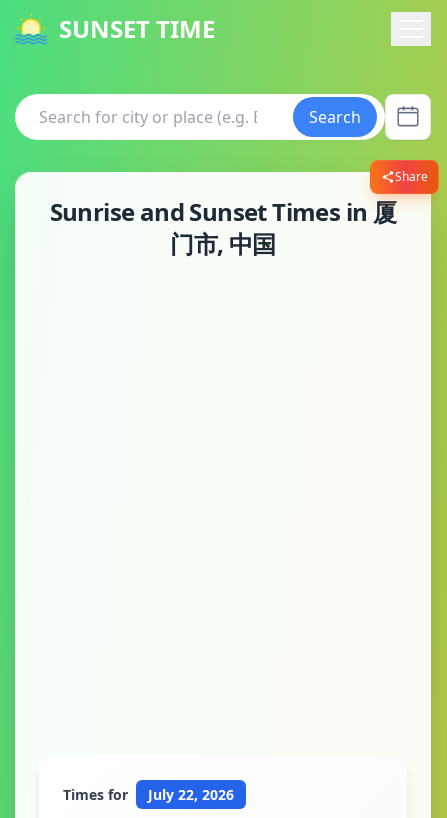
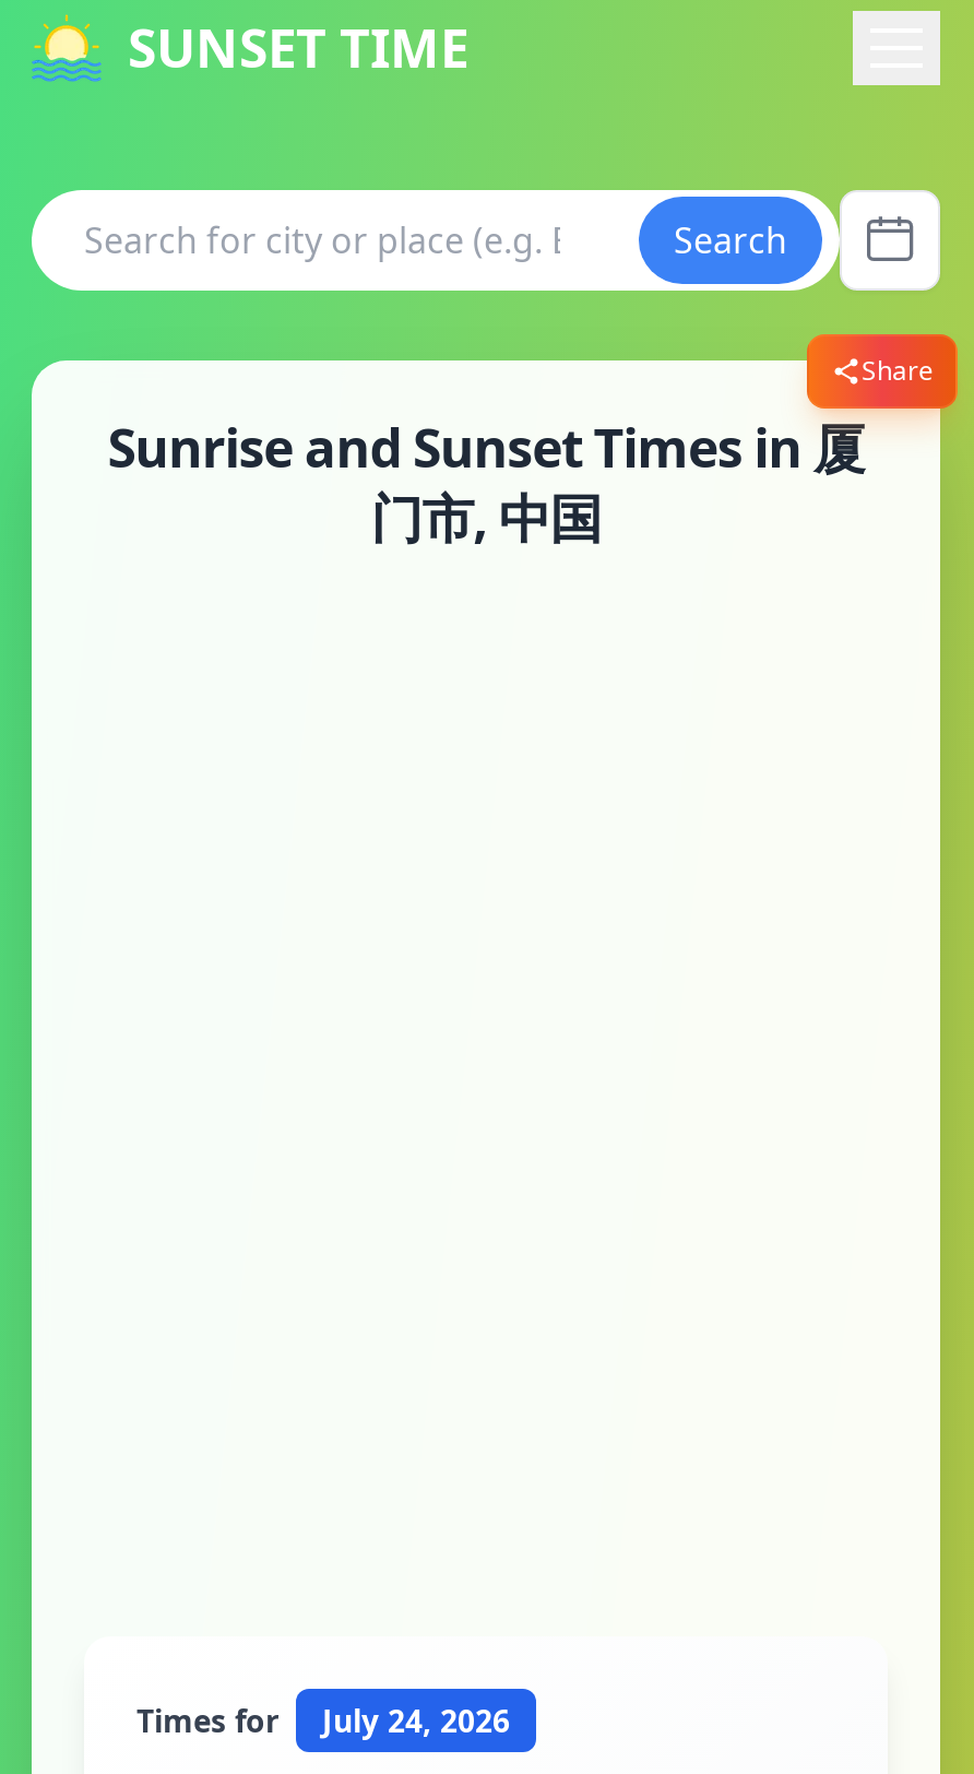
- Times for July 22, 2026
+ Times for July 24, 2026
